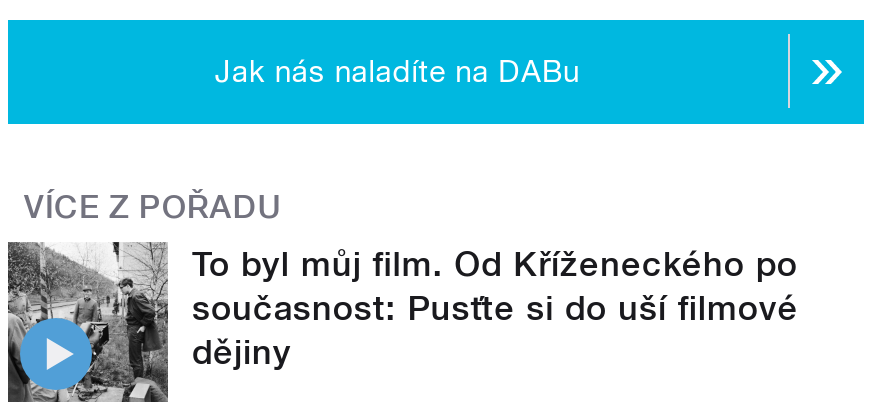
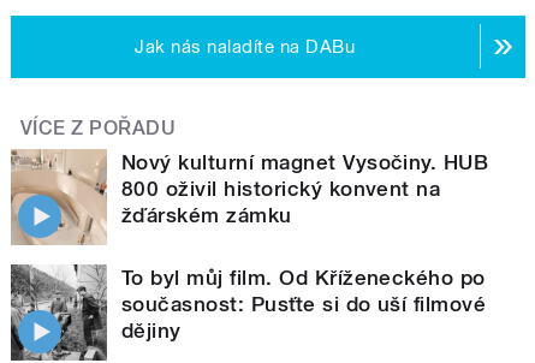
+ [image]
+ Nový kulturní magnet Vysočiny. HUB
+ 800 oživil historický konvent na
+ žďárském zámku
